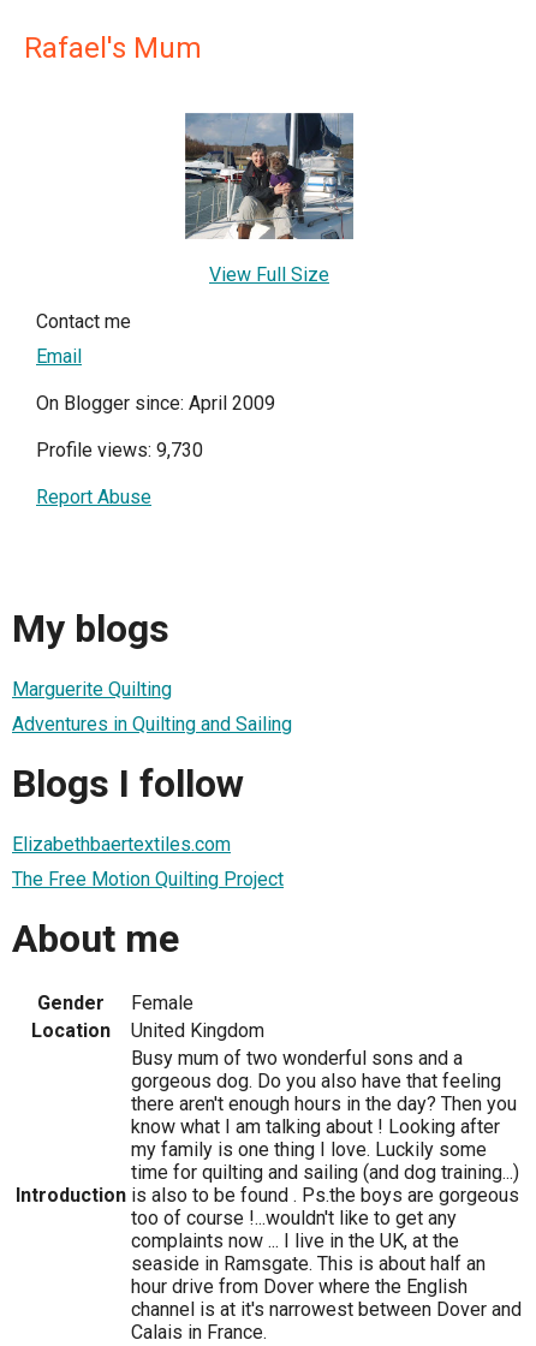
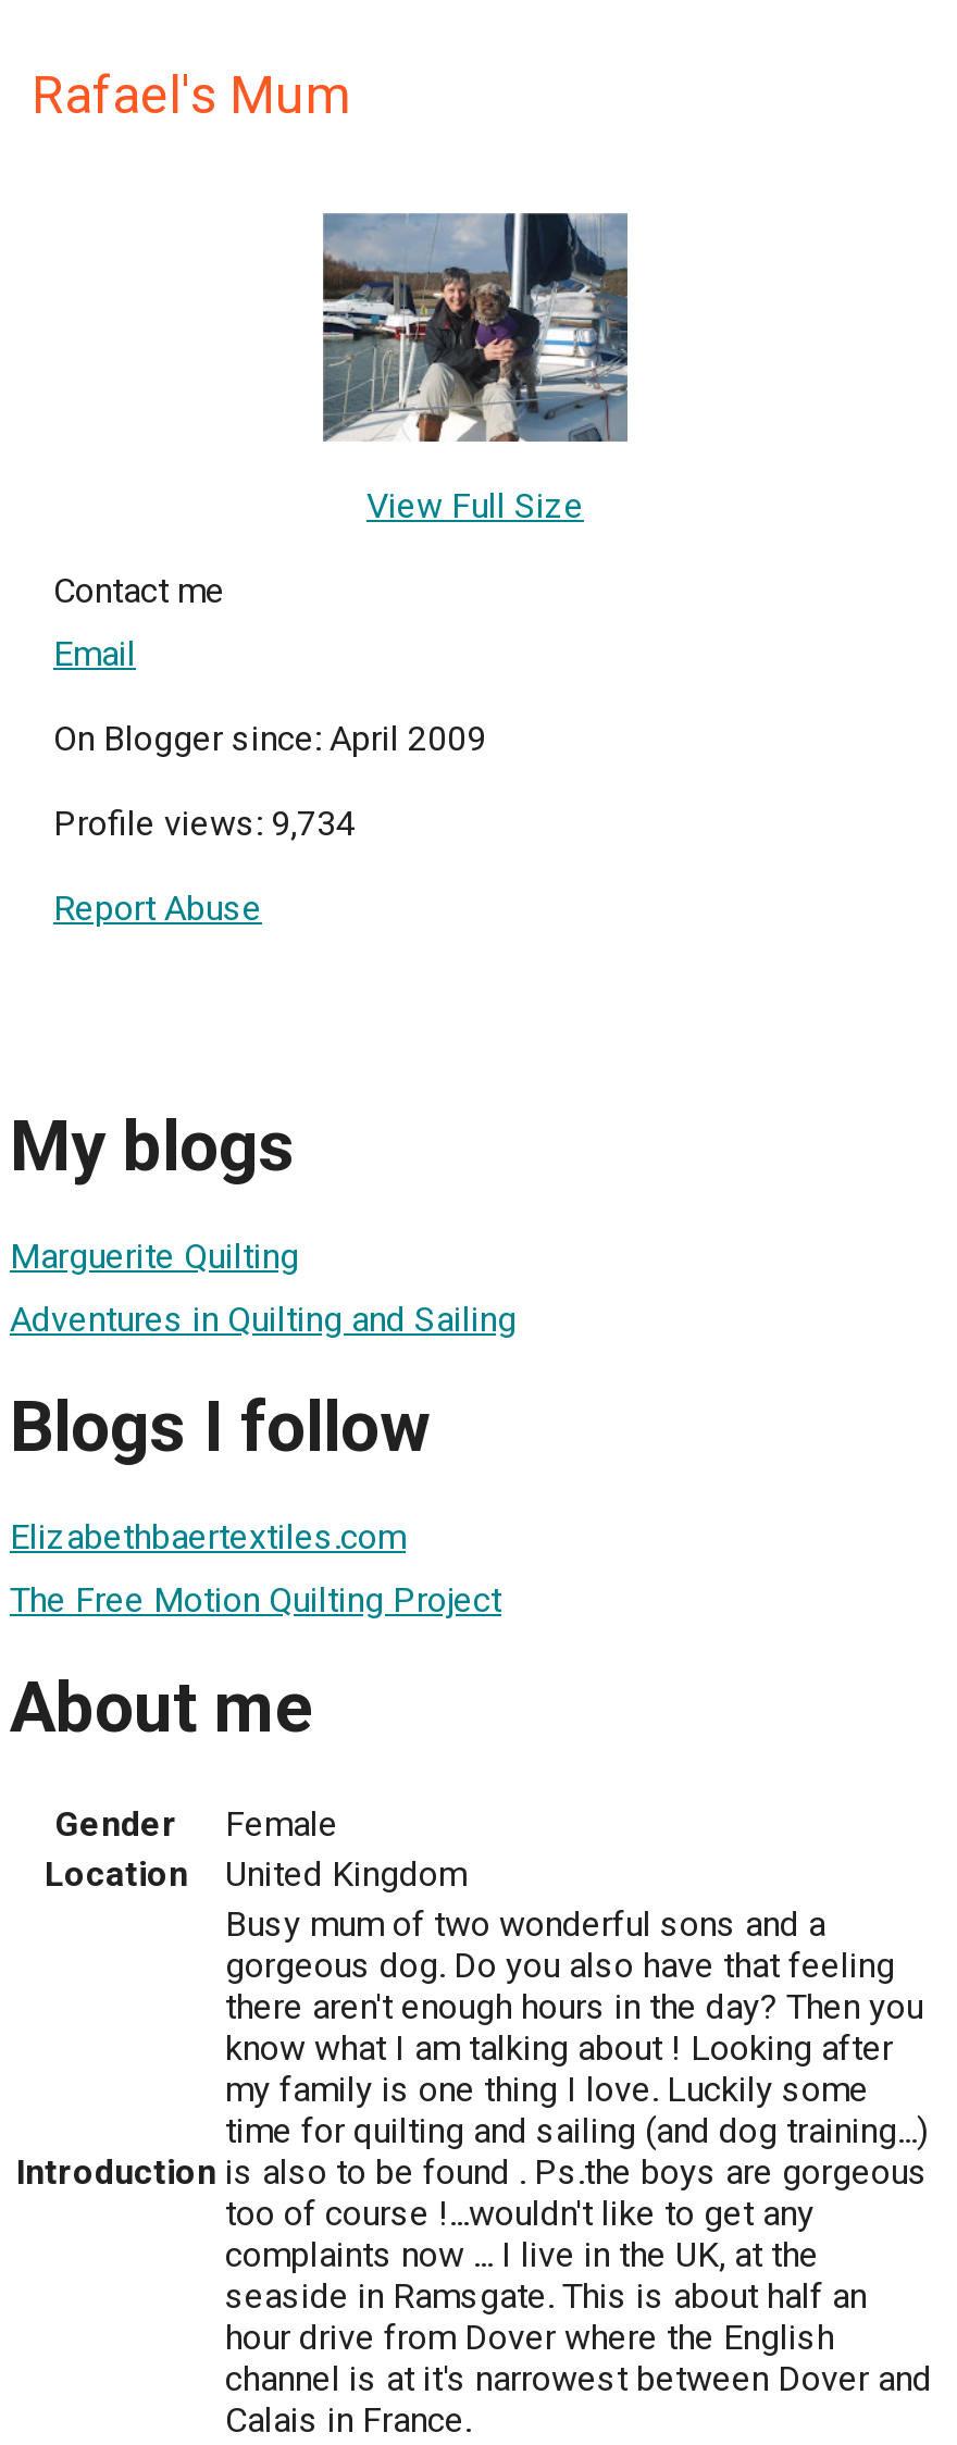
- Profile views: 9,730
+ Profile views: 9,734
